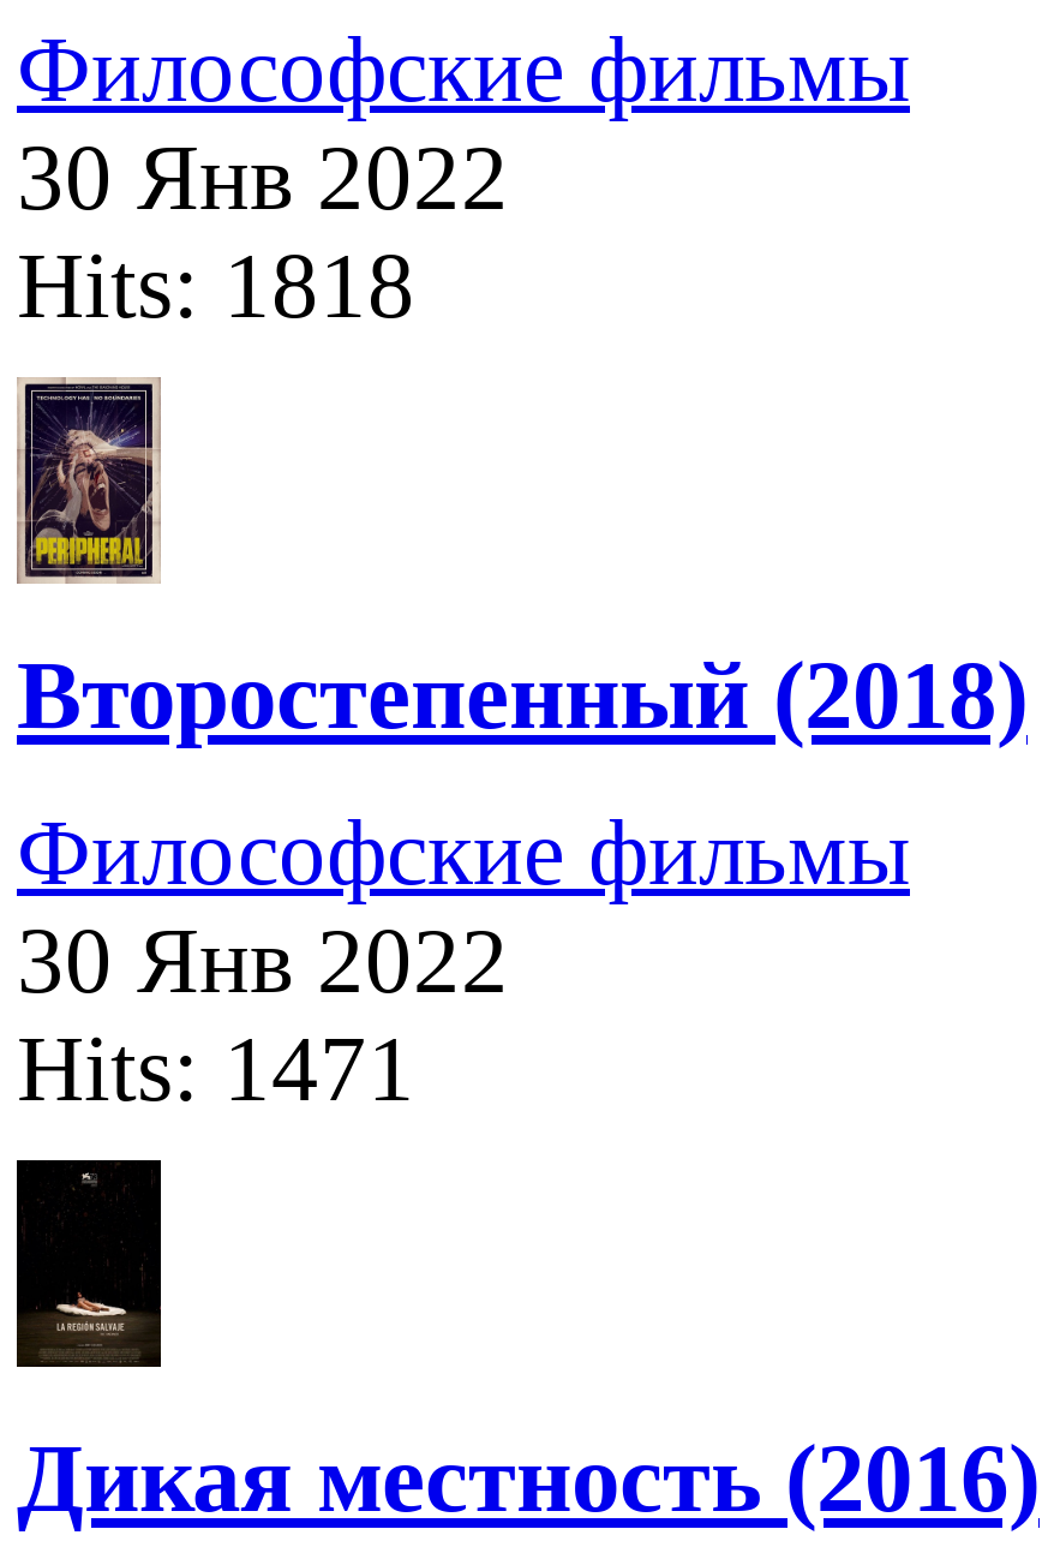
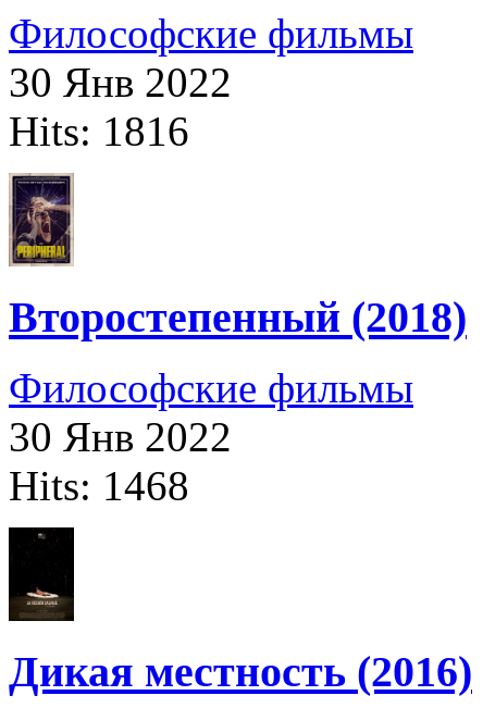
- Hits: 1818
+ Hits: 1816

- Hits: 1471
+ Hits: 1468
